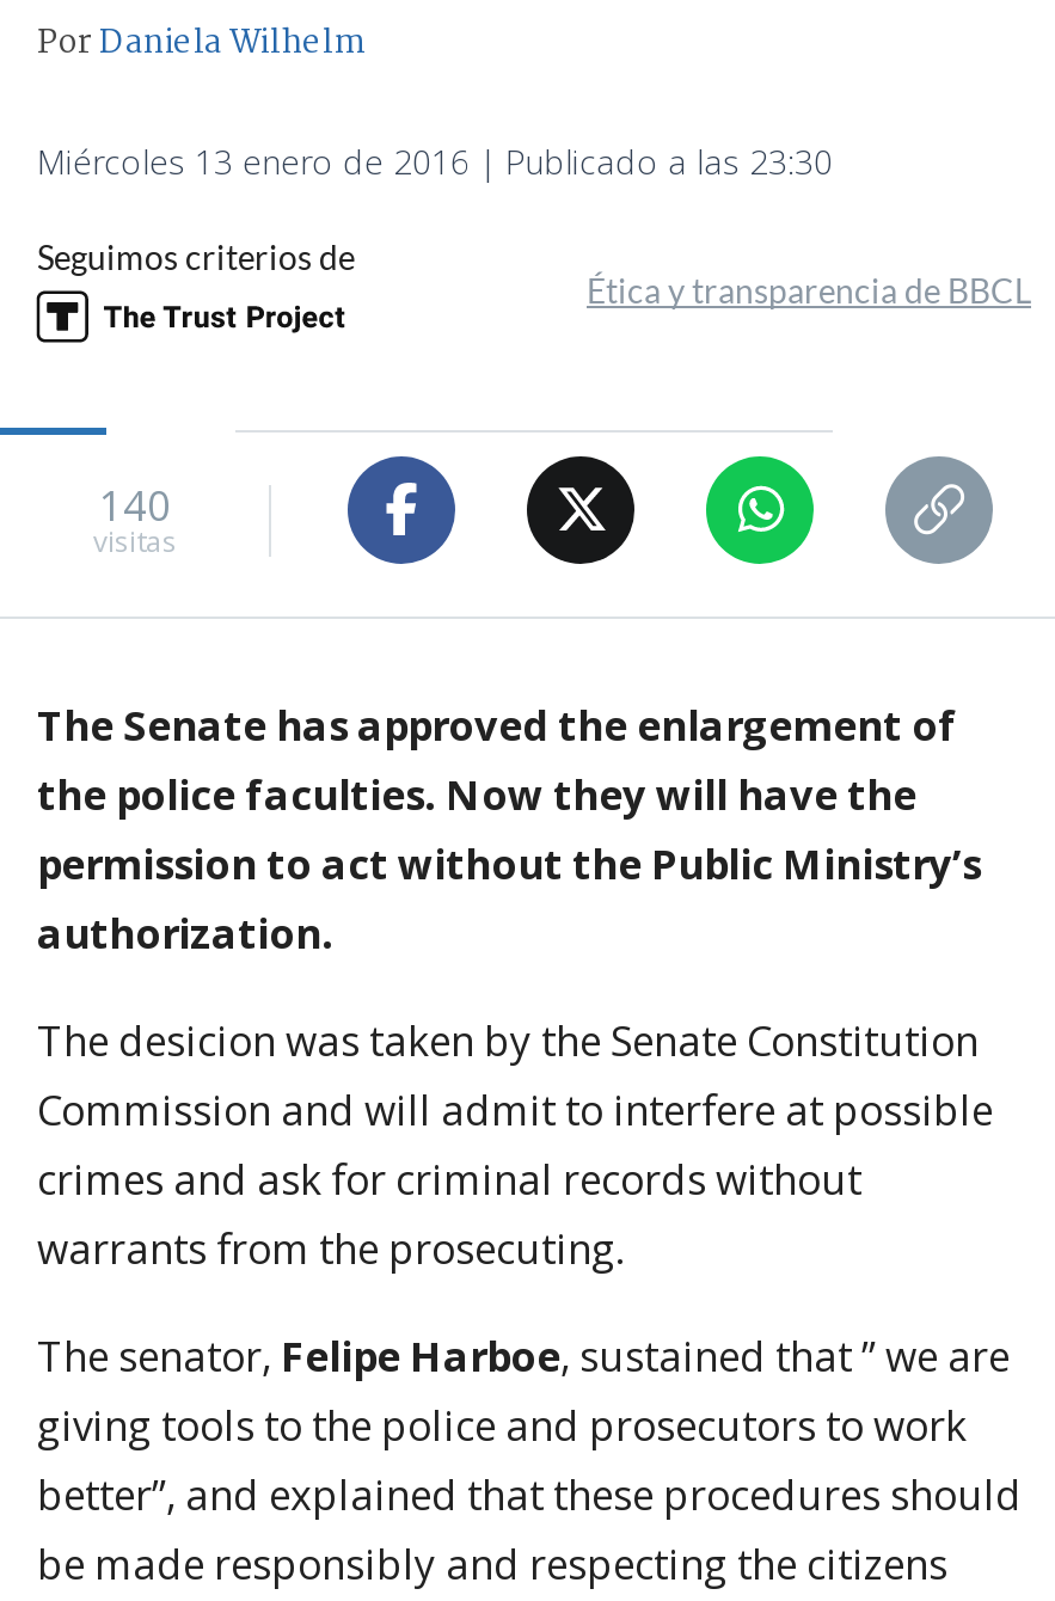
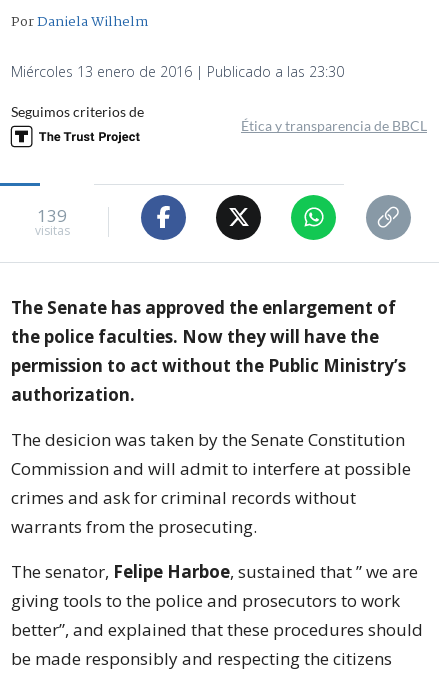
- 140
+ 139
